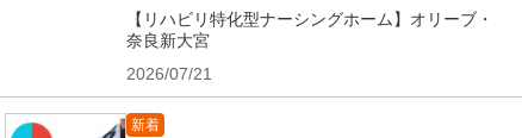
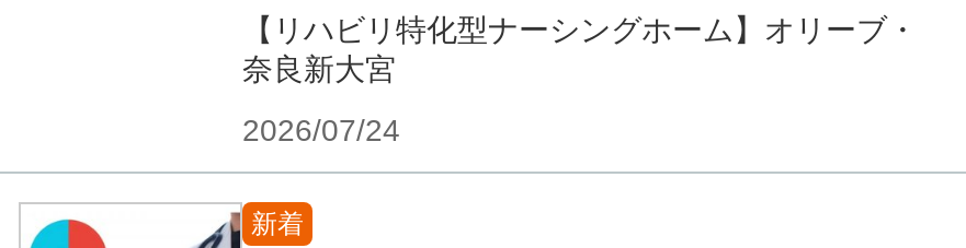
- 2026/07/21
+ 2026/07/24
